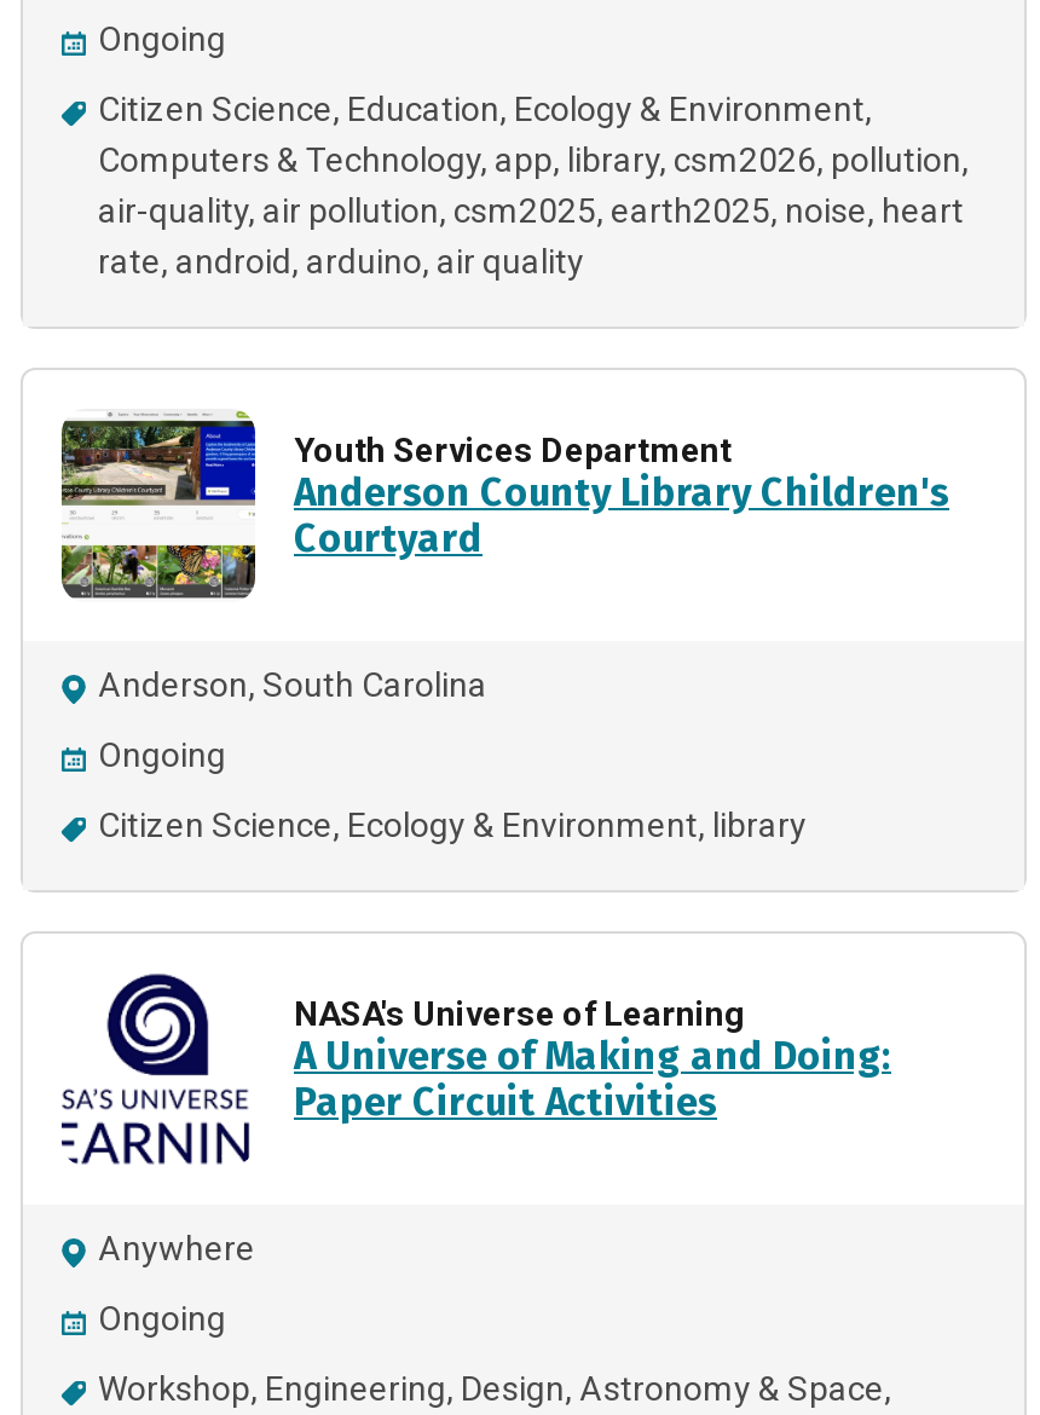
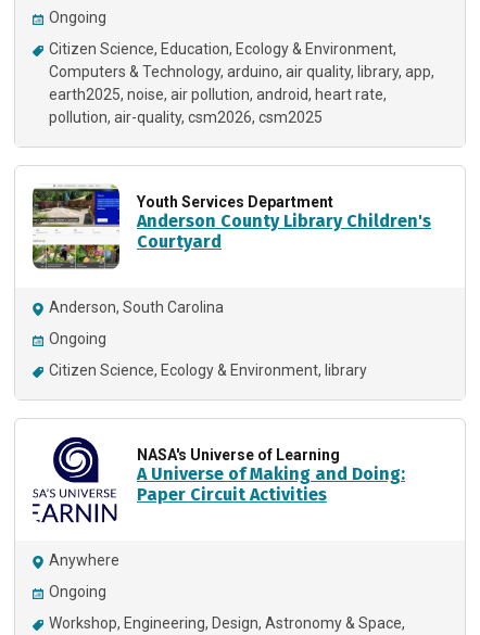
- Computers & Technology app library csm2026 pollution
- air-quality air pollution csm2025 earth2025 noise heart
- rate android arduino air quality
+ Computers & Technology arduino air quality library app
+ earth2025 noise air pollution android heart rate
+ pollution air-quality csm2026 csm2025
